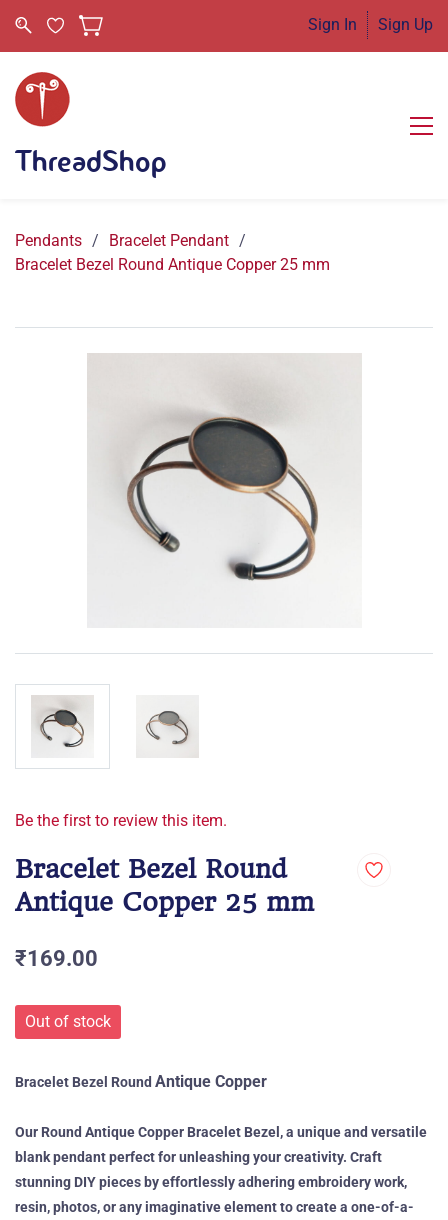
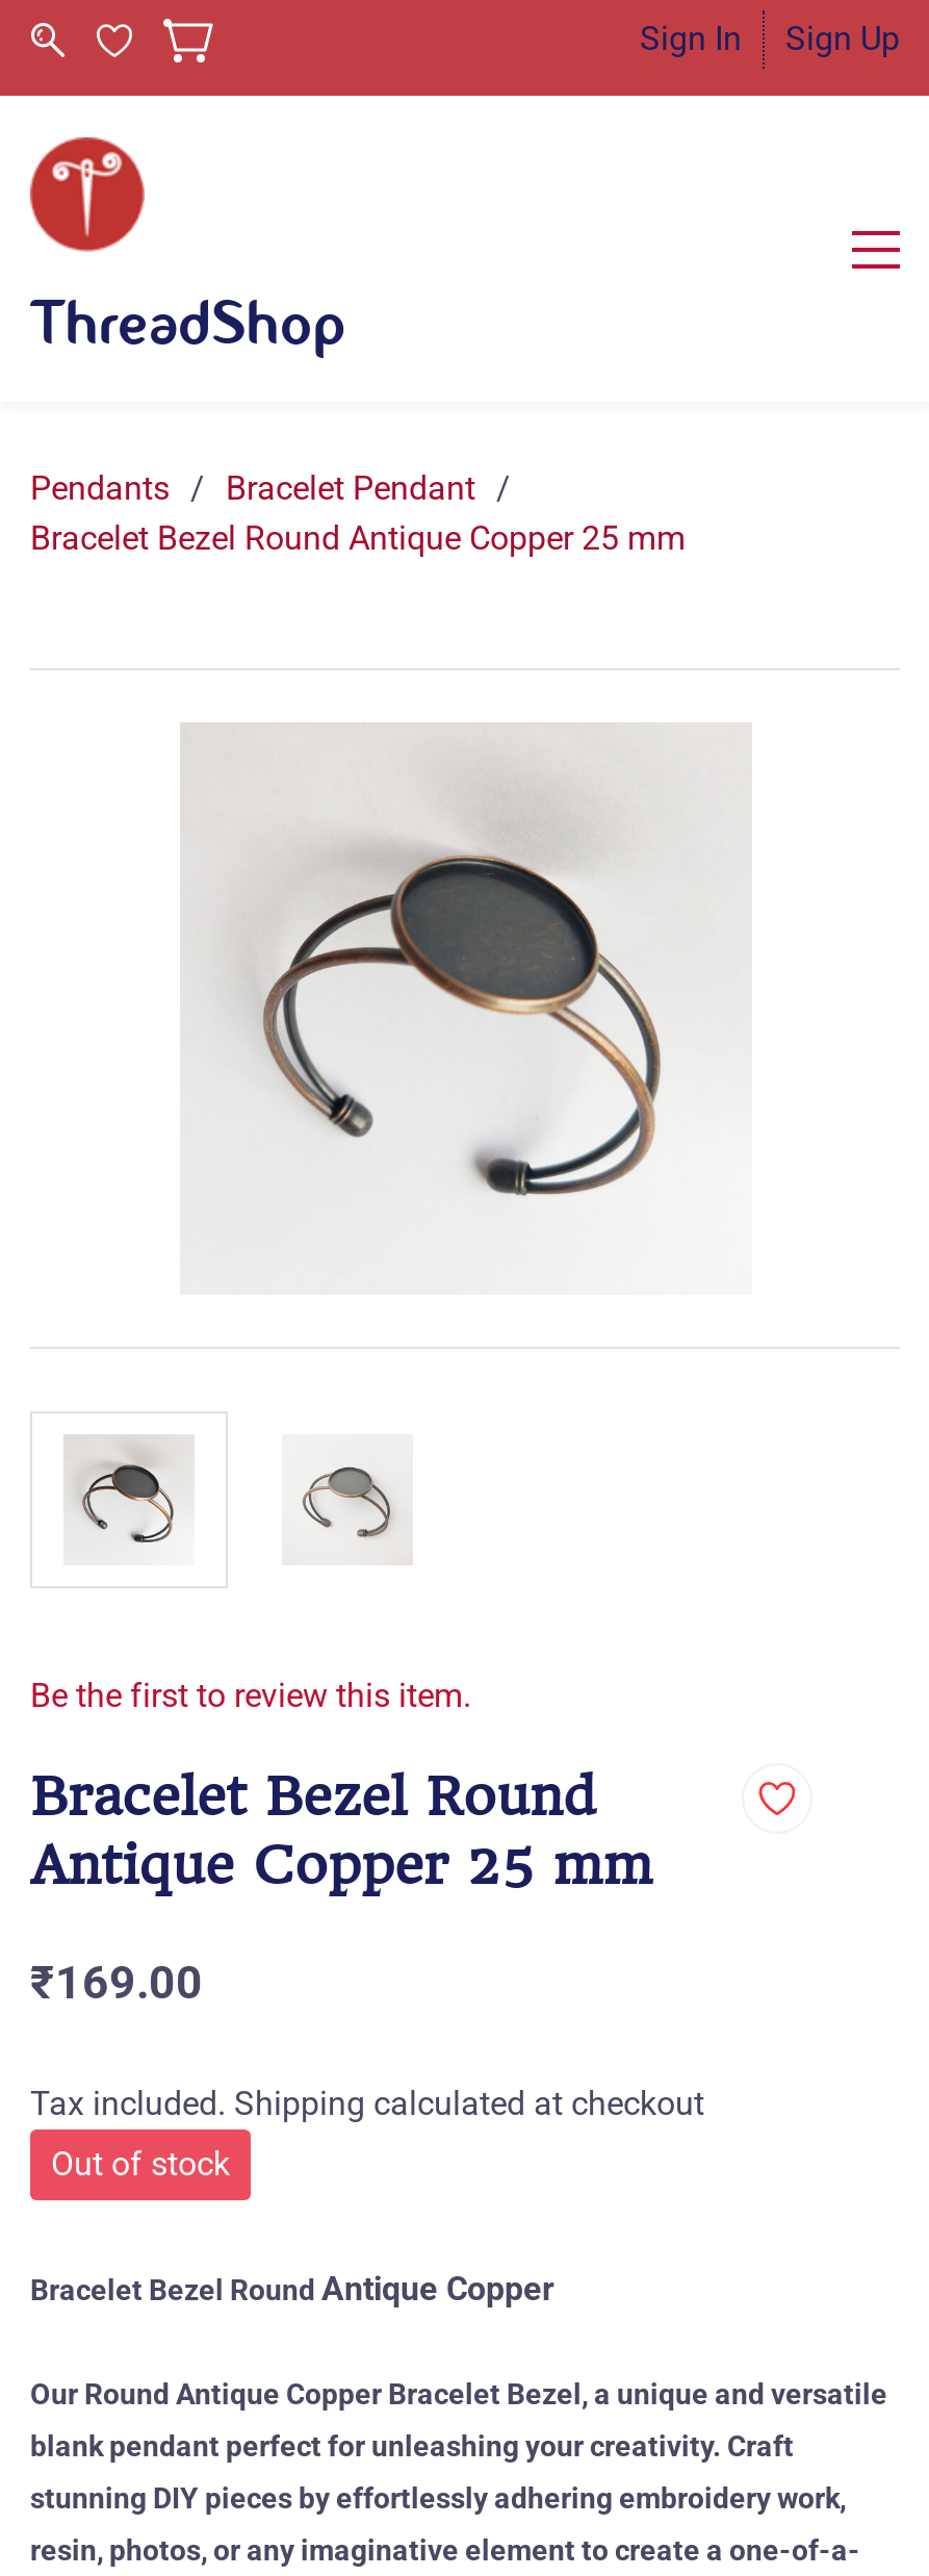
+ Tax included. Shipping calculated at checkout
